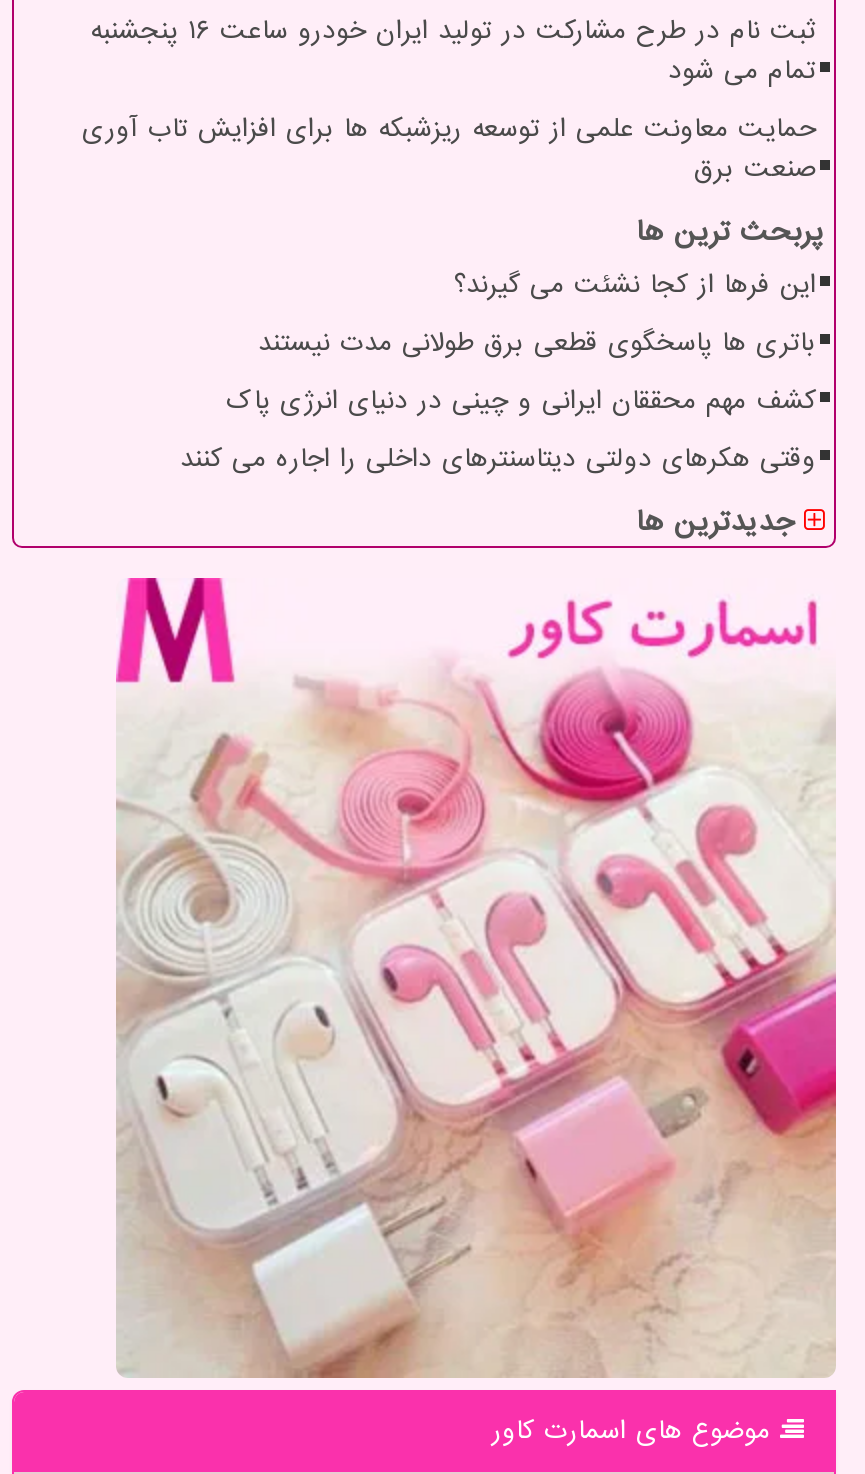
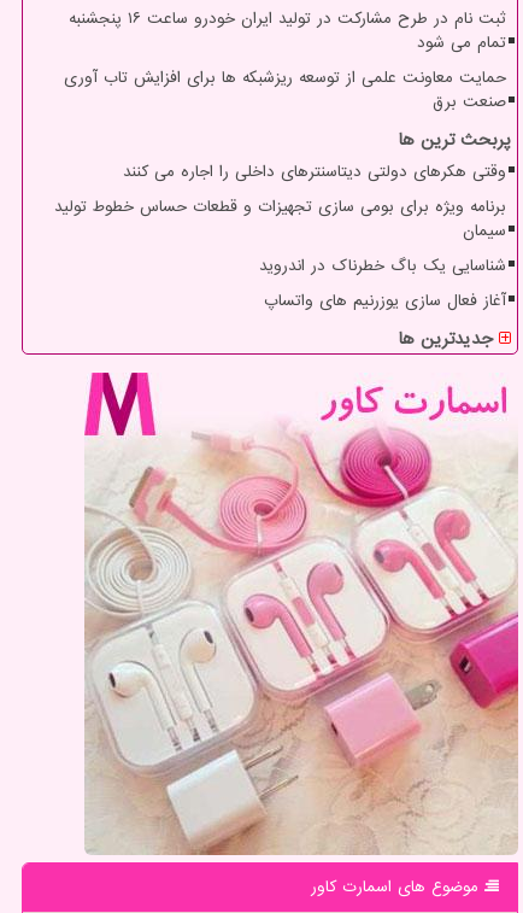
- این فرها از کجا نشئت می گیرند؟
- باتری ها پاسخگوی قطعی برق طولانی مدت نیستند
- کشف مهم محققان ایرانی و چینی در دنیای انرژی پاک

moved up: وقتی هکرهای دولتی دیتاسنترهای داخلی را اجاره می کنند

+ برنامه ویژه برای بومی سازی تجهیزات و قطعات حساس خطوط تولید
+ سیمان
+ شناسایی یک باگ خطرناک در اندروید
+ آغاز فعال سازی یوزرنیم های واتساپ
